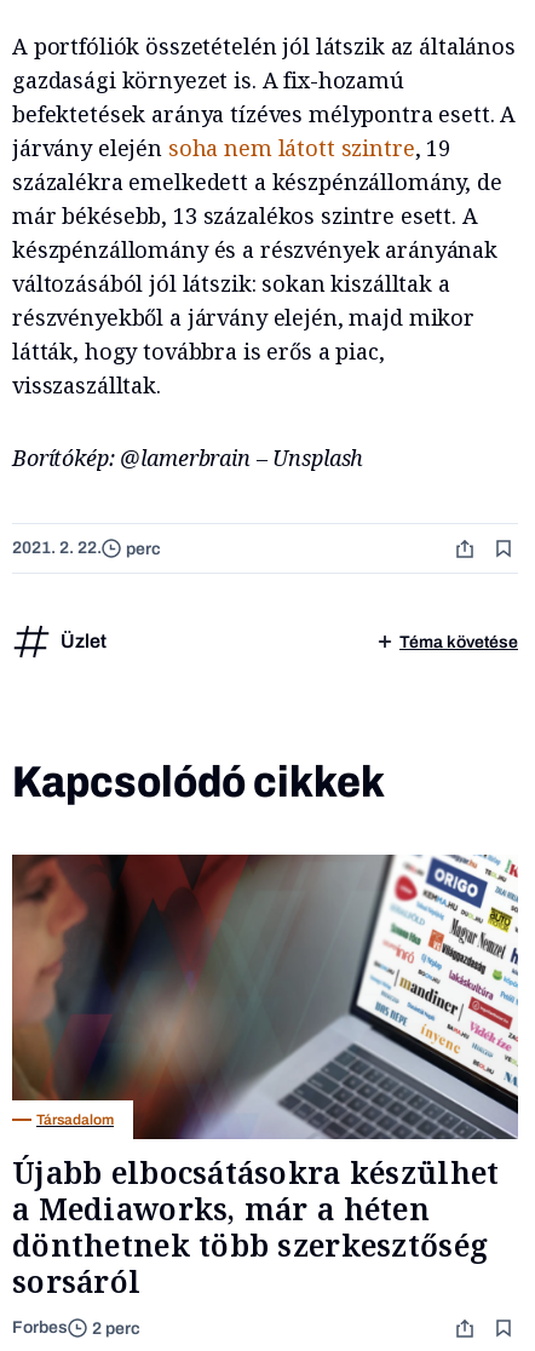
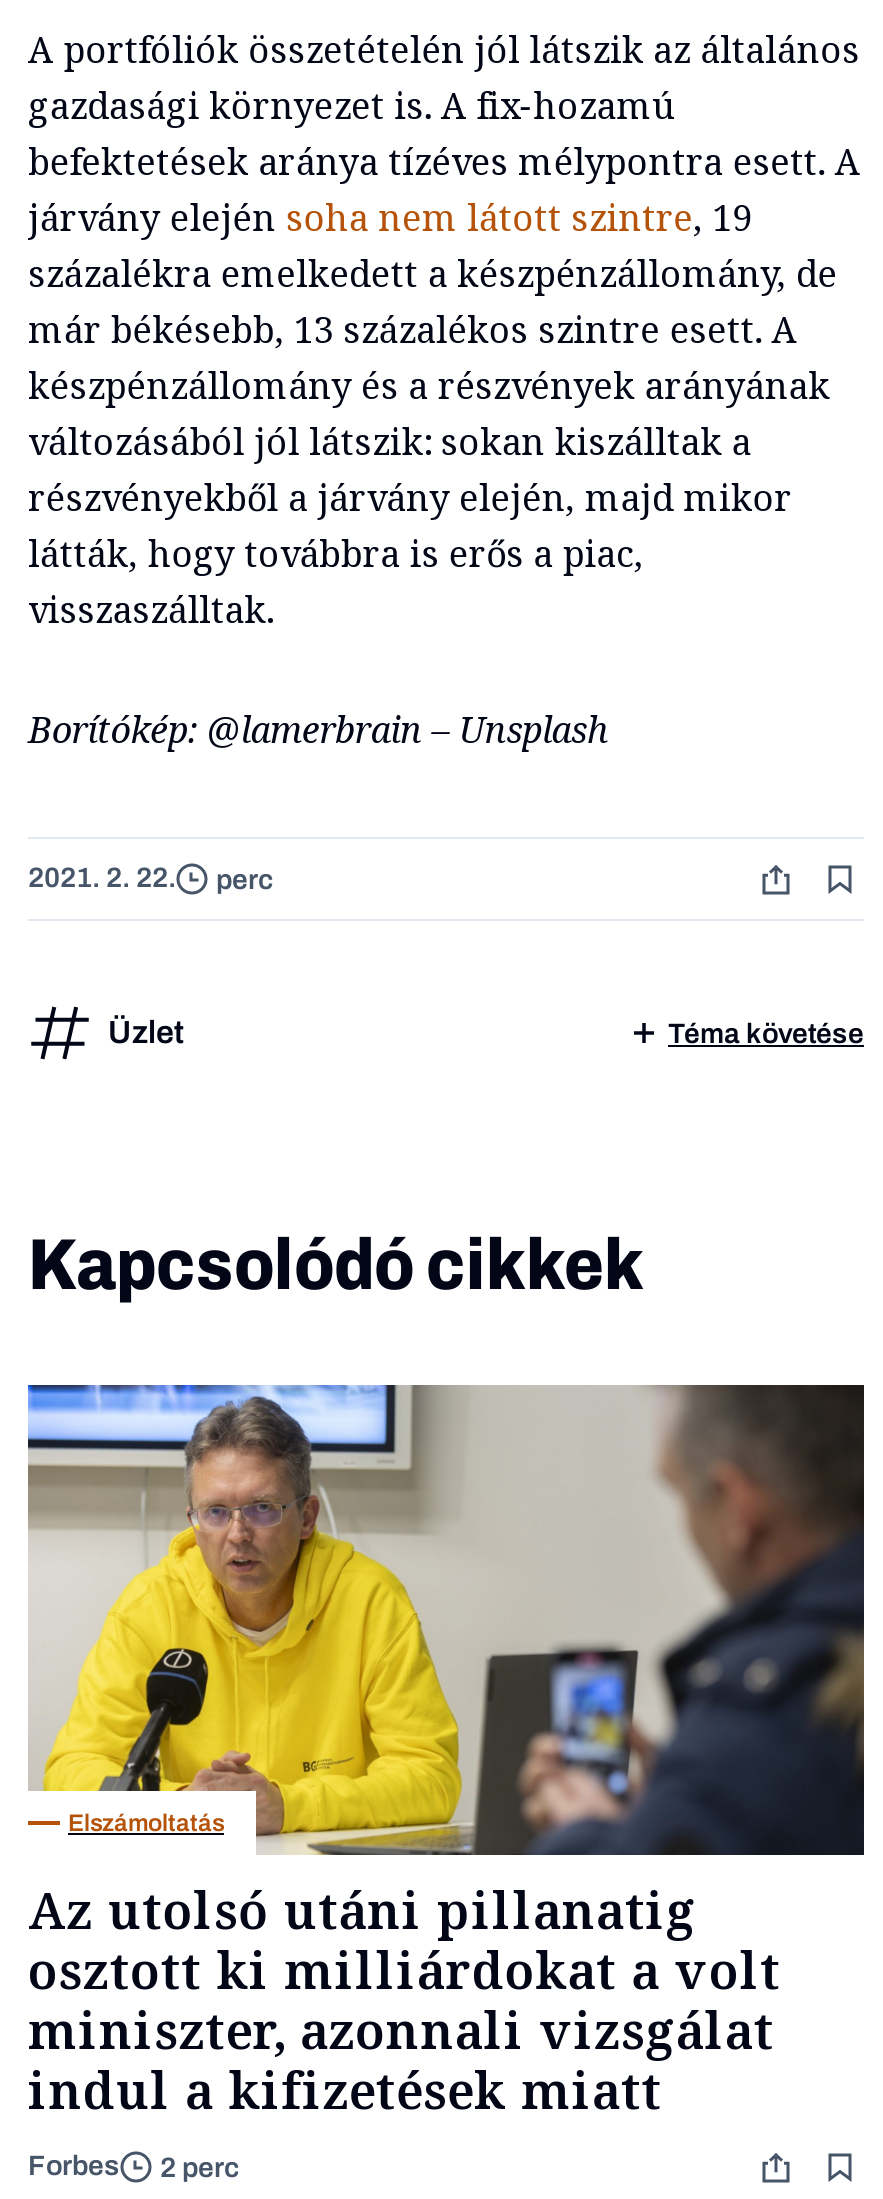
- [image]
- Társadalom
+ [image]
+ Elszámoltatás

- Újabb elbocsátásokra készülhet
- a Mediaworks, már a héten
- dönthetnek több szerkesztőség
- sorsáról
+ Az utolsó utáni pillanatig
+ osztott ki milliárdokat a volt
+ miniszter, azonnali vizsgálat
+ indul a kifizetések miatt
